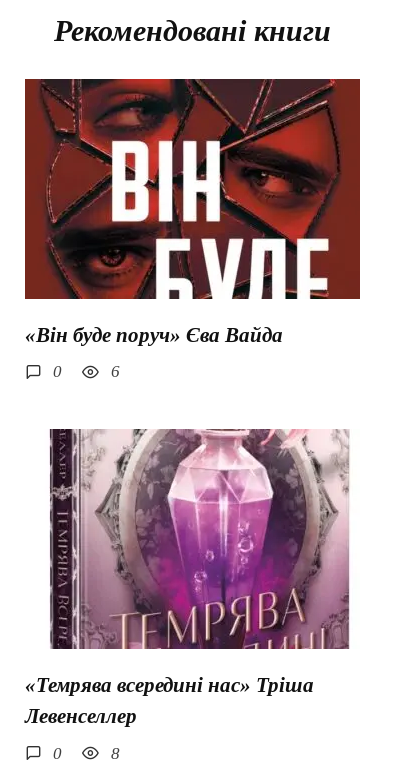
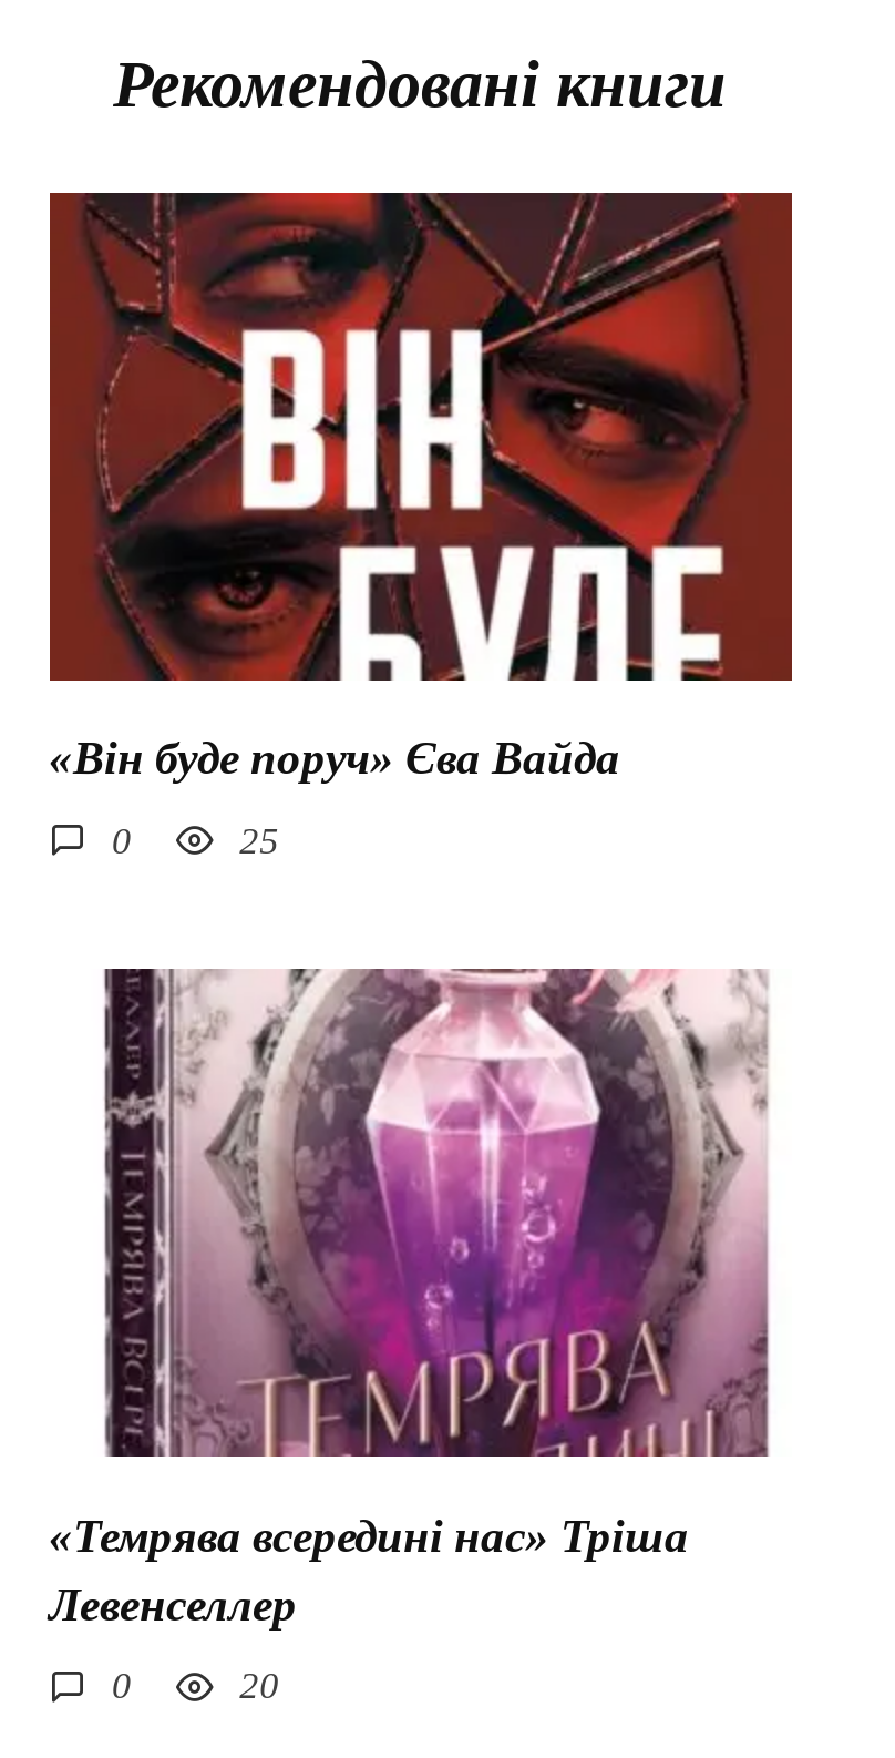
- 6
+ 25

- 8
+ 20
